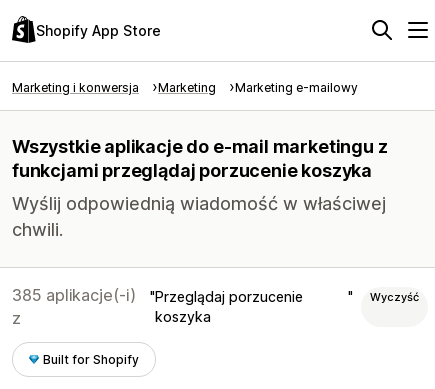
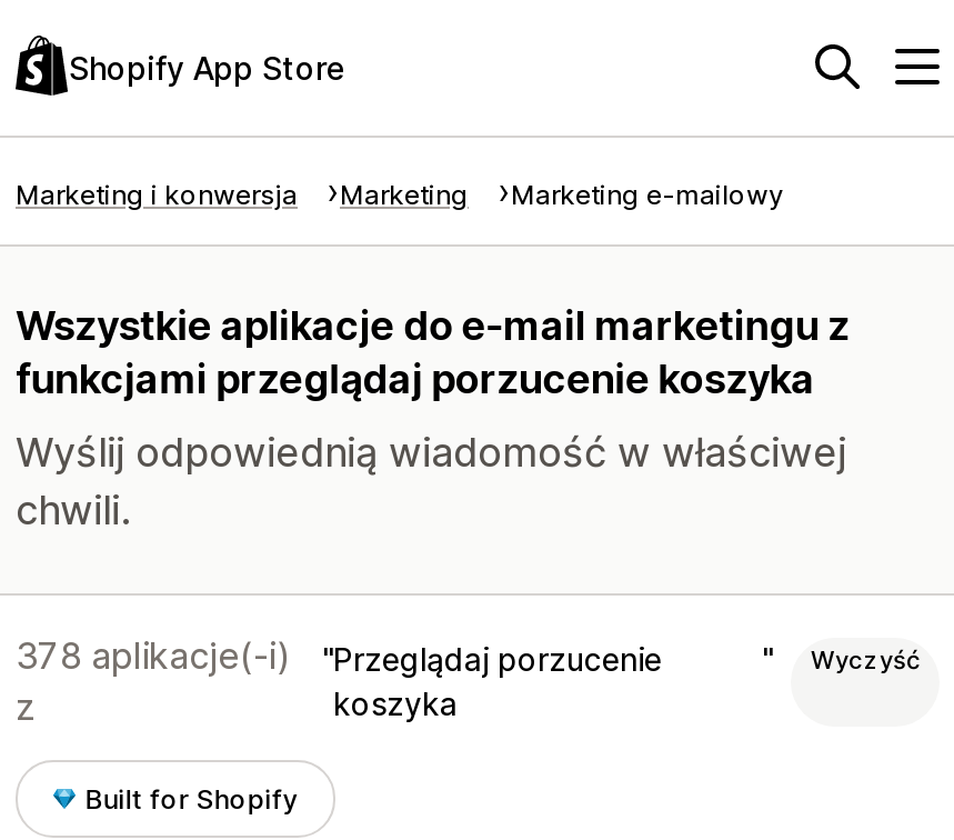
- 385 aplikacje(-i) Przeglądaj porzucenie
+ 378 aplikacje(-i) Przeglądaj porzucenie
